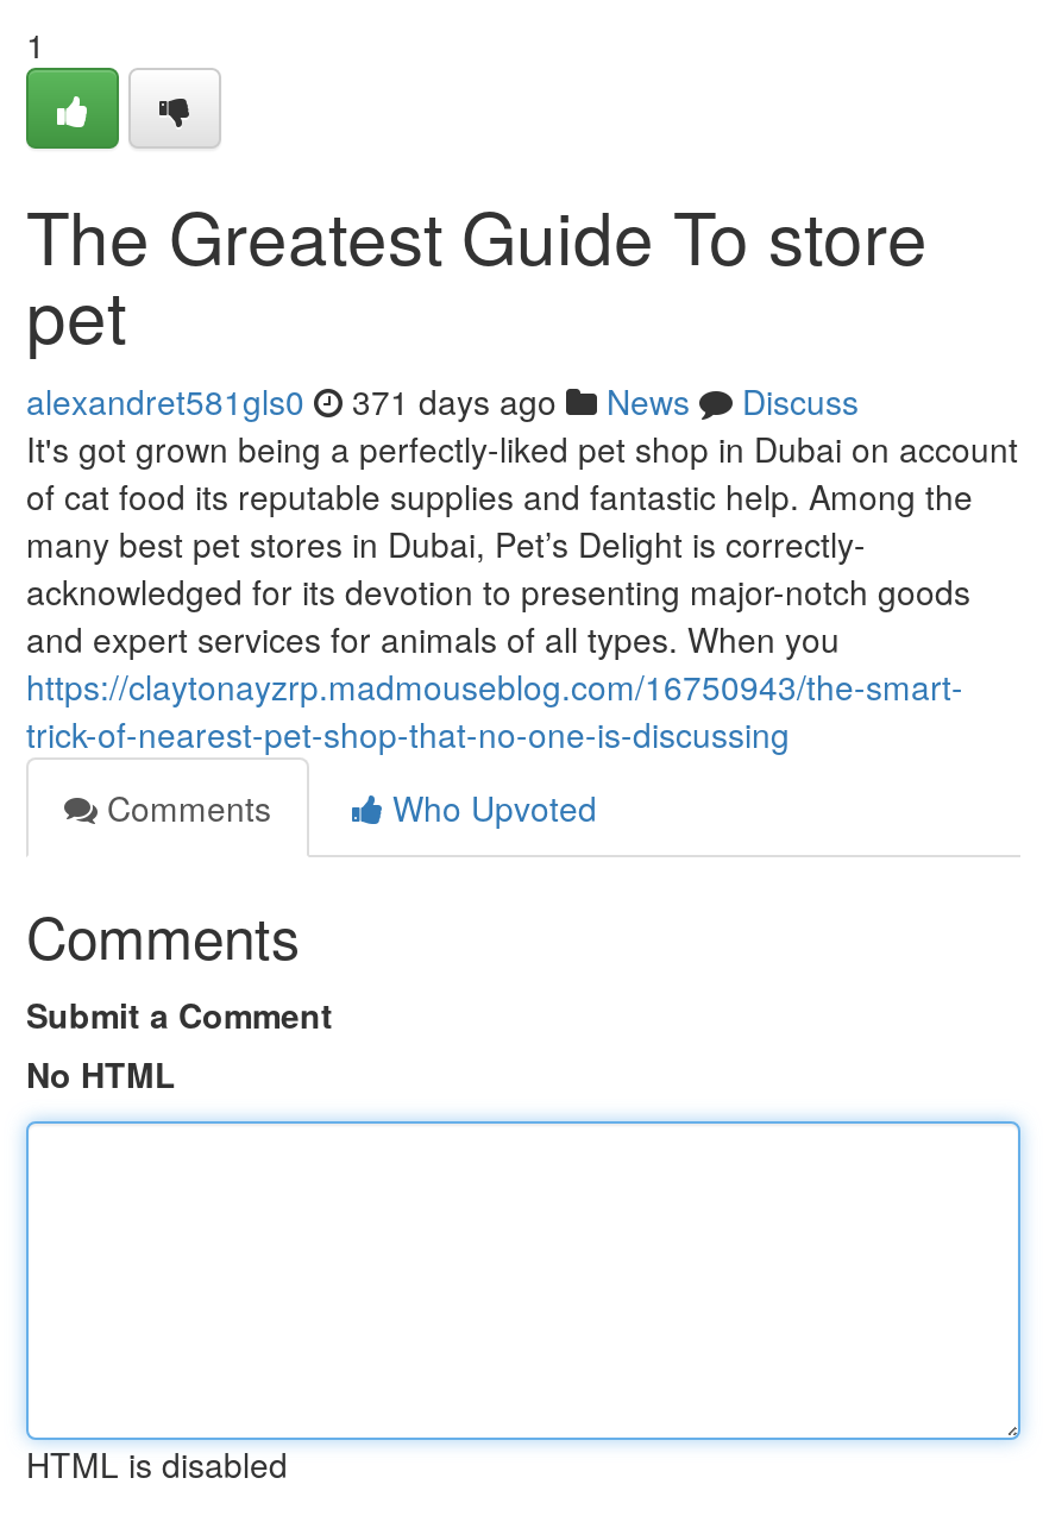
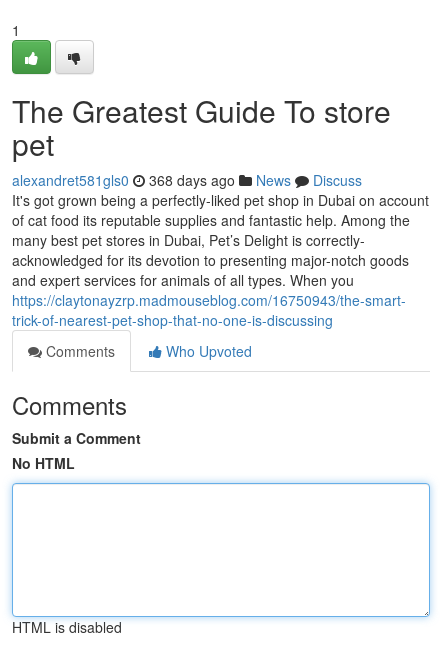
- alexandret581gls0 371 days ago News Discuss
+ alexandret581gls0 368 days ago News Discuss
